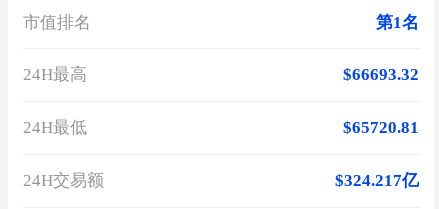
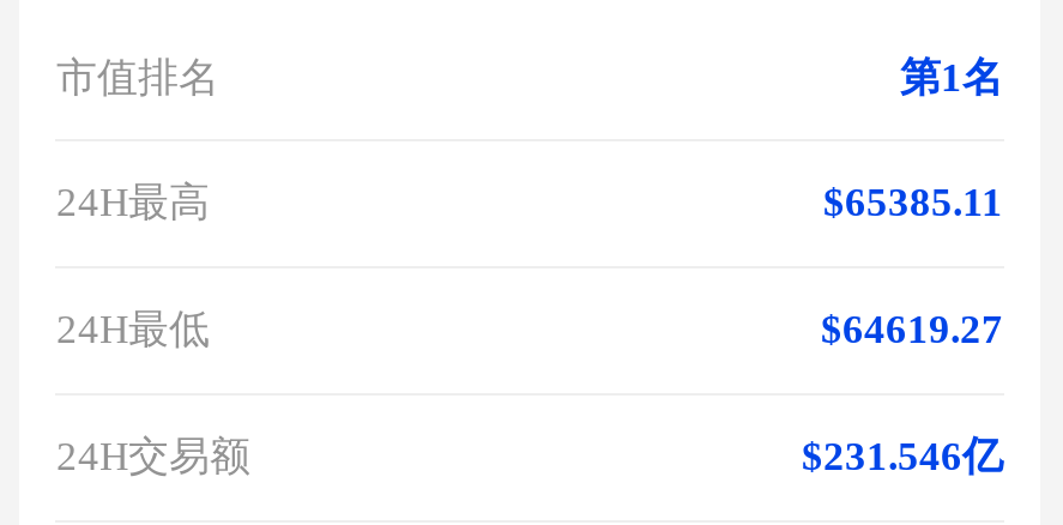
- $66693.32
+ $65385.11

- $65720.81
+ $64619.27

- $324.217亿
+ $231.546亿
